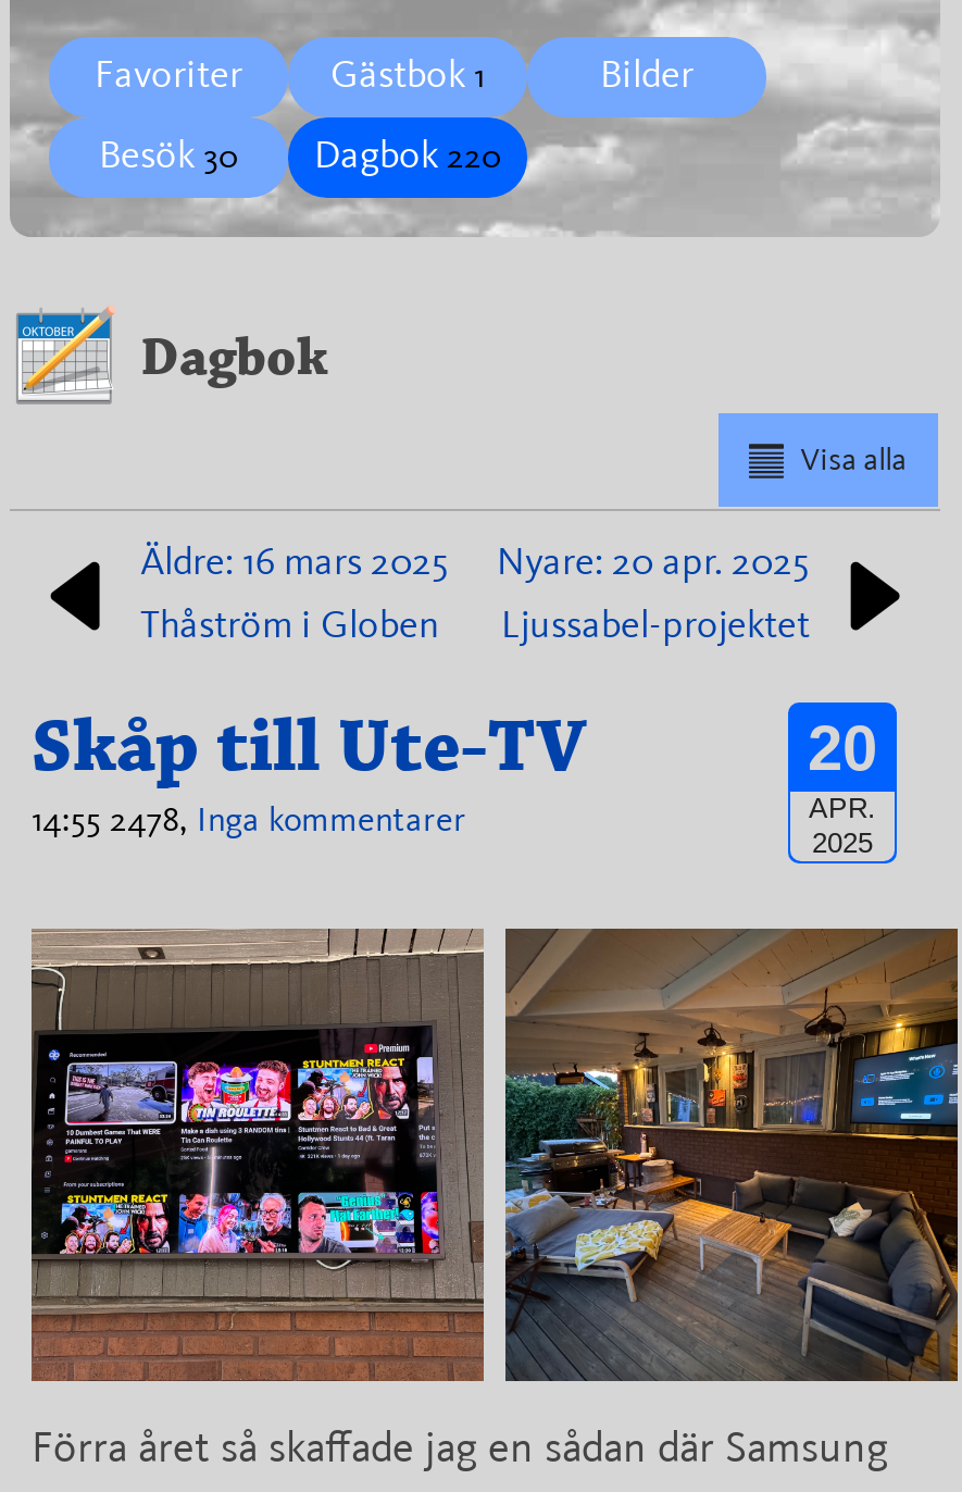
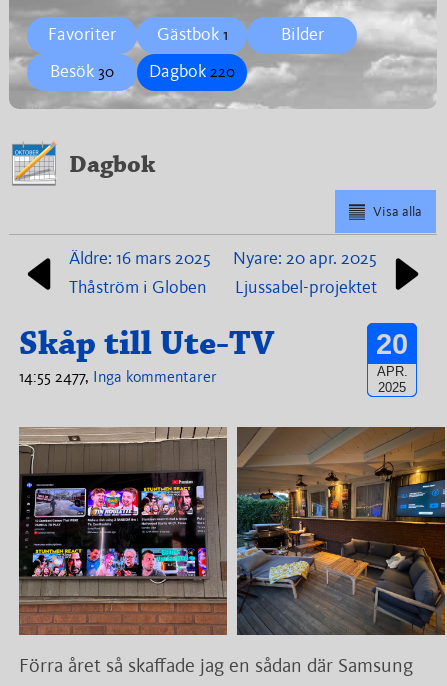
- 14:55 2478, Inga kommentarer
+ 14:55 2477, Inga kommentarer
